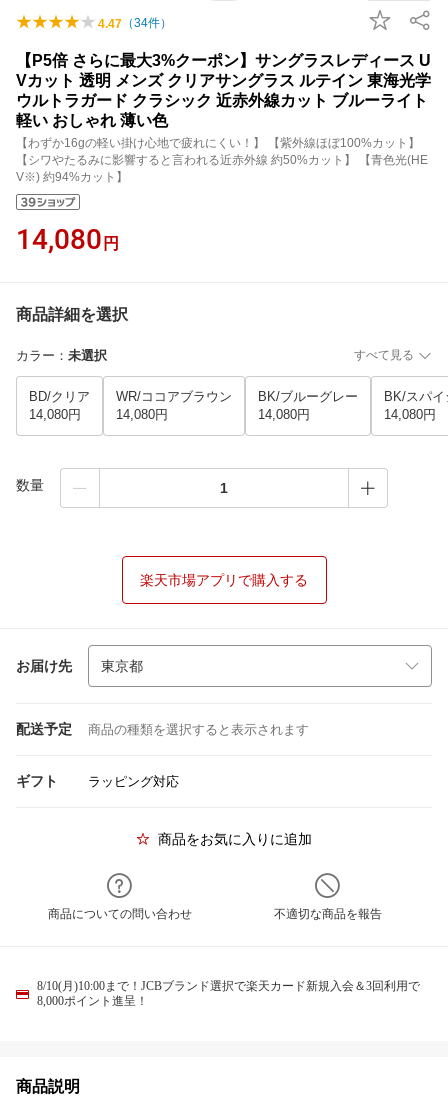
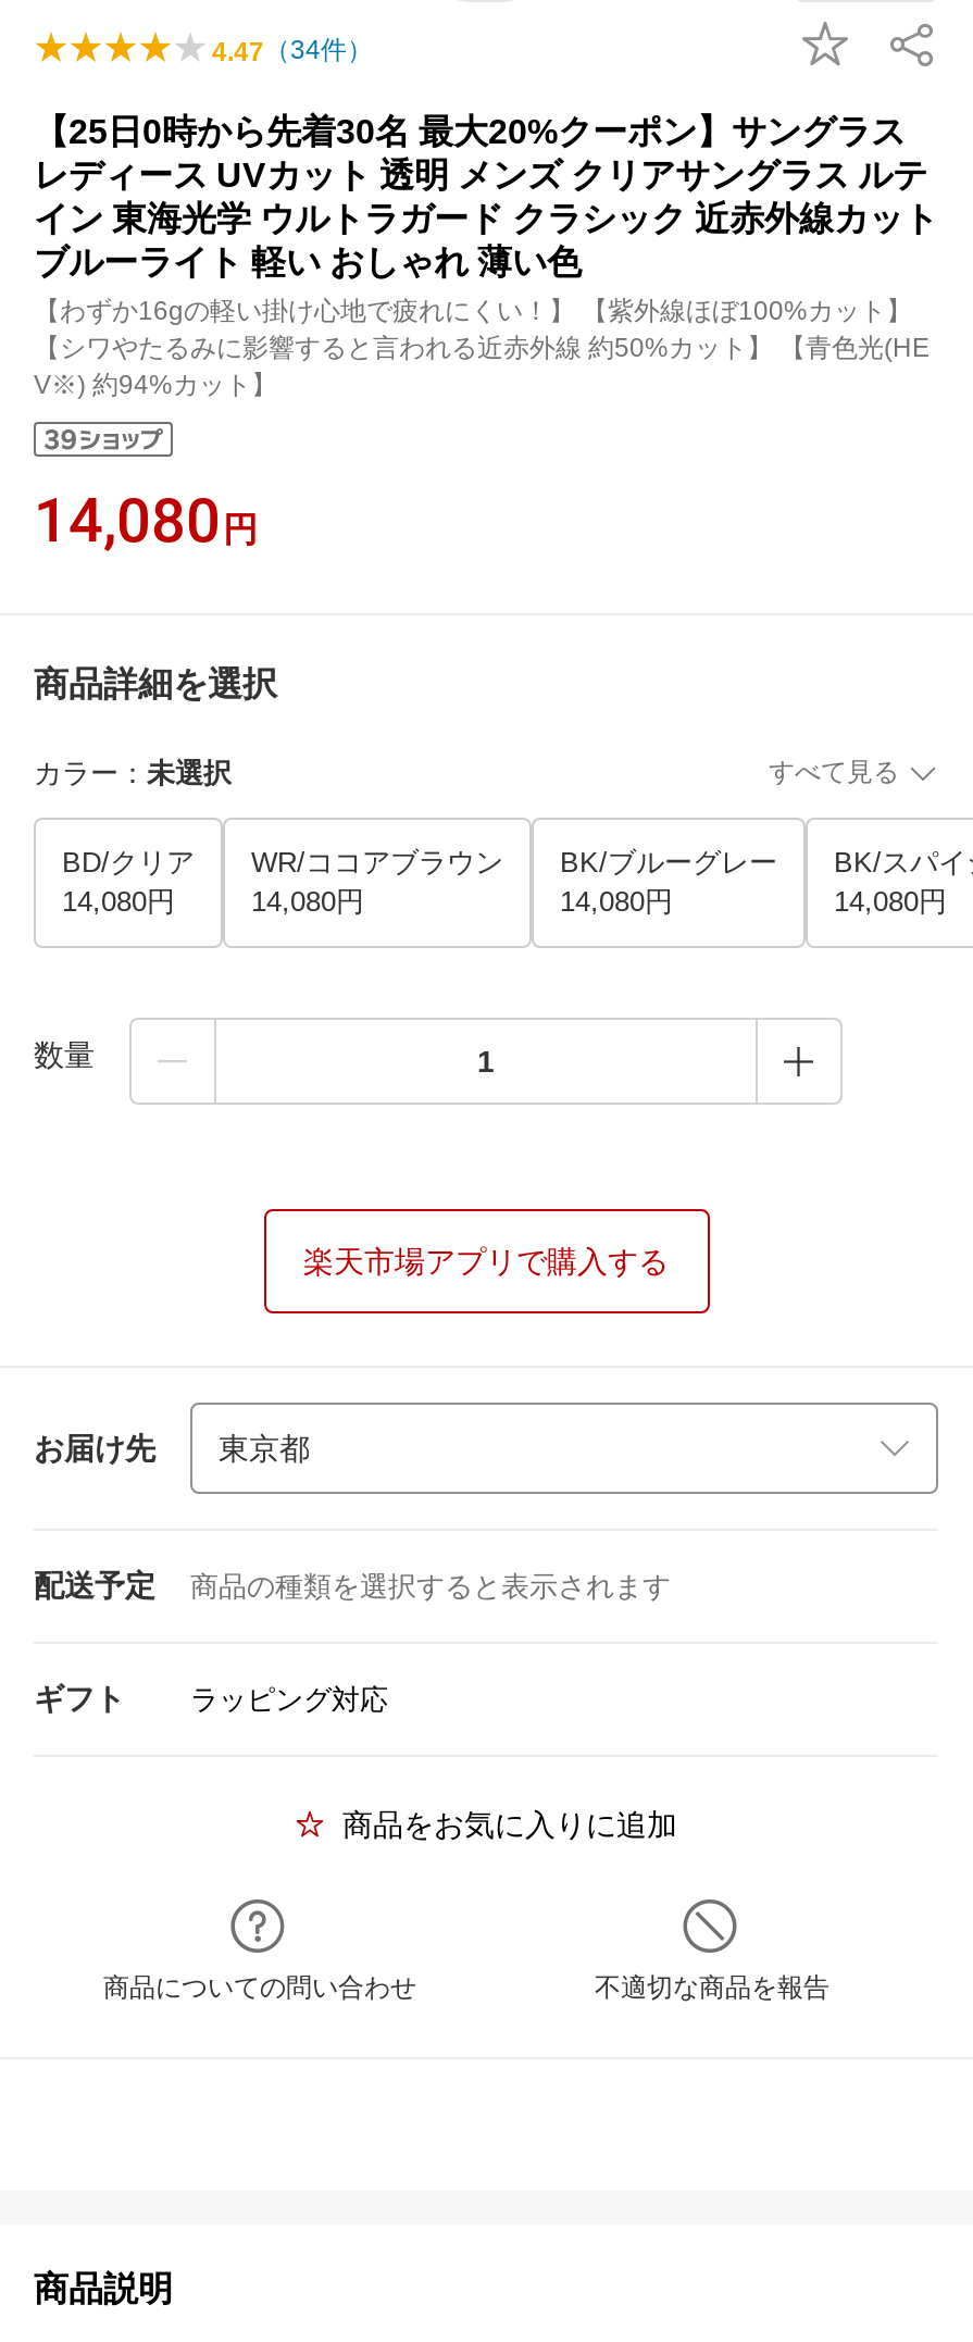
- 【P5倍 さらに最大3%クーポン】サングラスレディース U
- Vカット 透明 メンズ クリアサングラス ルテイン 東海光学
- ウルトラガード クラシック 近赤外線カット ブルーライト
- 軽い おしゃれ 薄い色
+ 【25日0時から先着30名 最大20%クーポン】サングラス
+ レディース UVカット 透明 メンズ クリアサングラス ルテ
+ イン 東海光学 ウルトラガード クラシック 近赤外線カット
+ ブルーライト 軽い おしゃれ 薄い色

- 8/10(月)10:00まで！JCBブランド選択で楽天カード新規入会＆3回利用で
- 8,000ポイント進呈！
